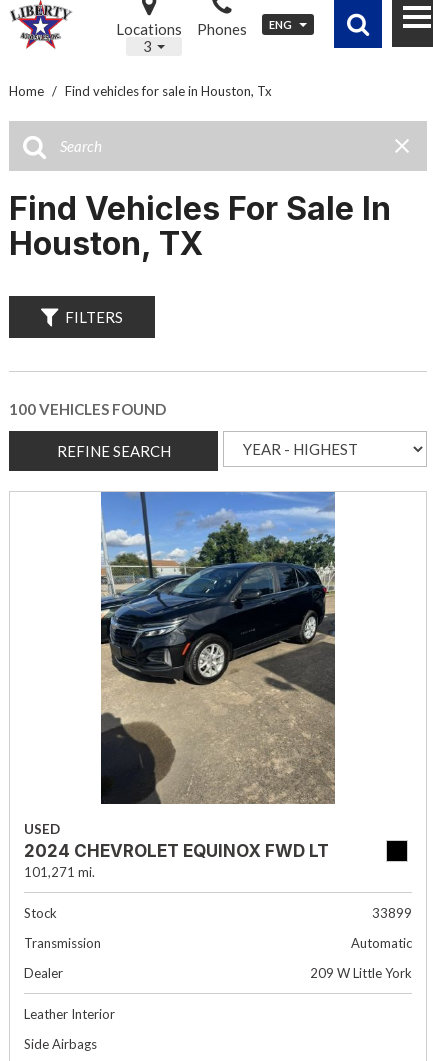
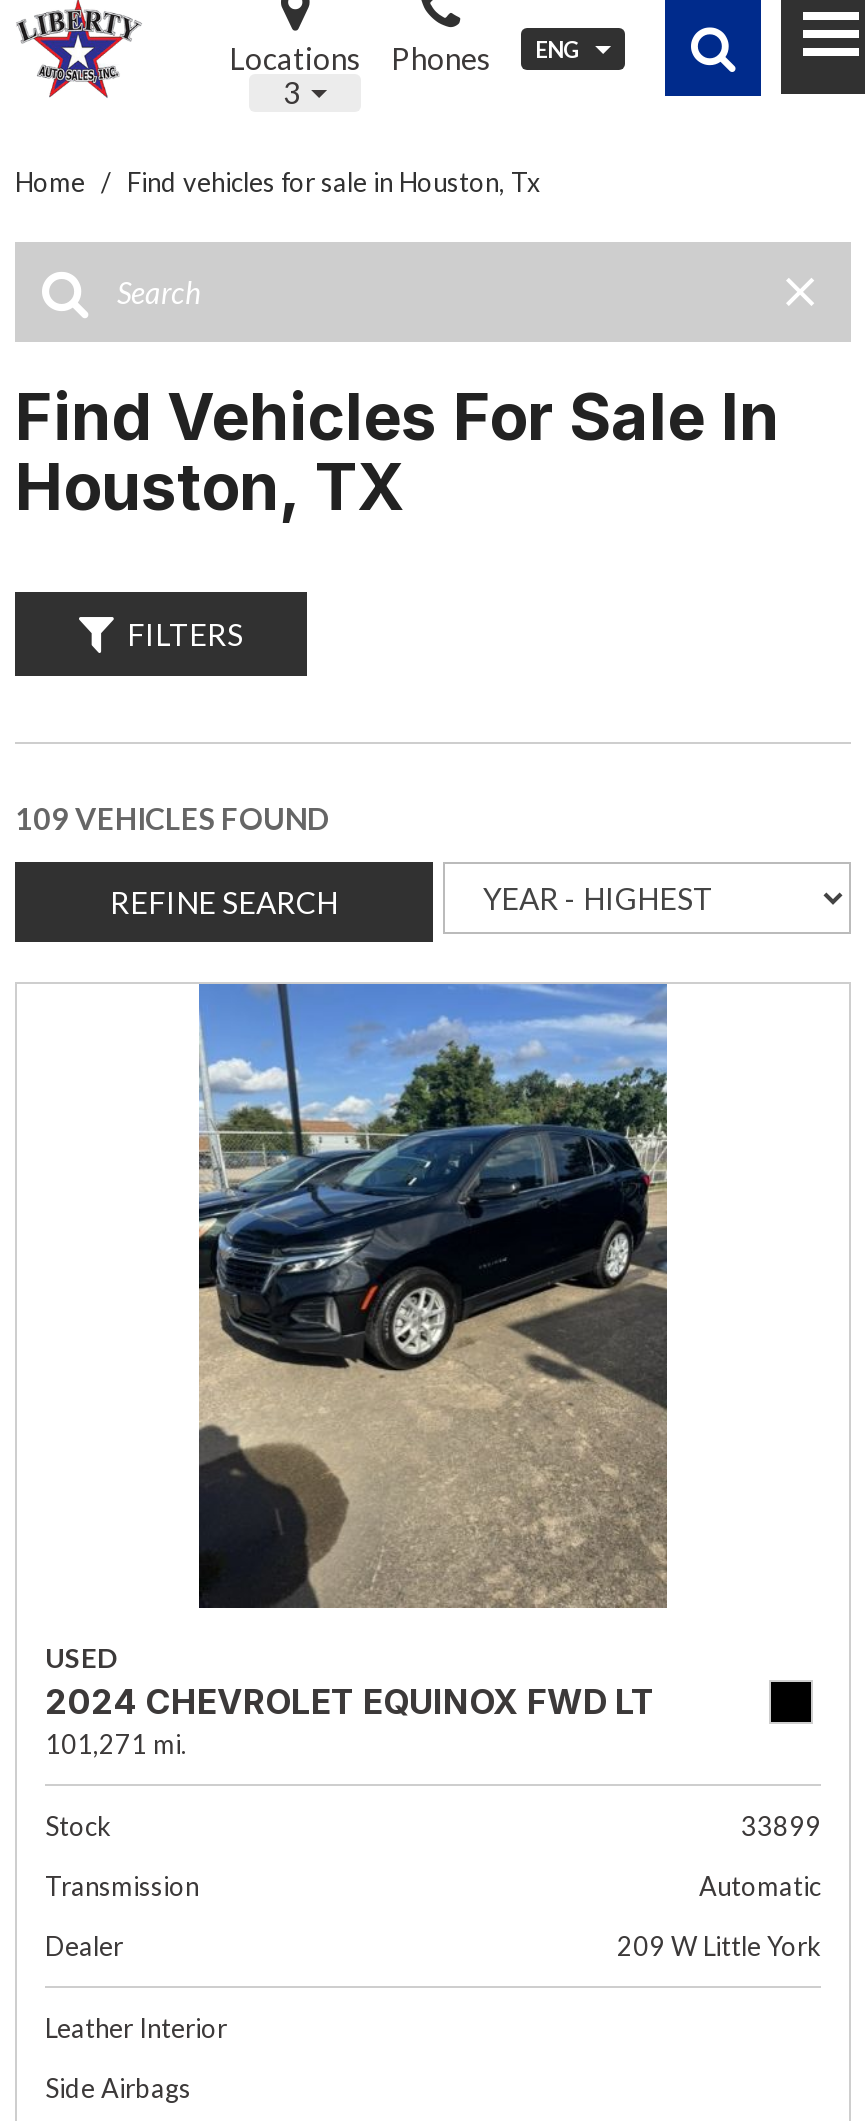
- 100 VEHICLES FOUND
+ 109 VEHICLES FOUND
